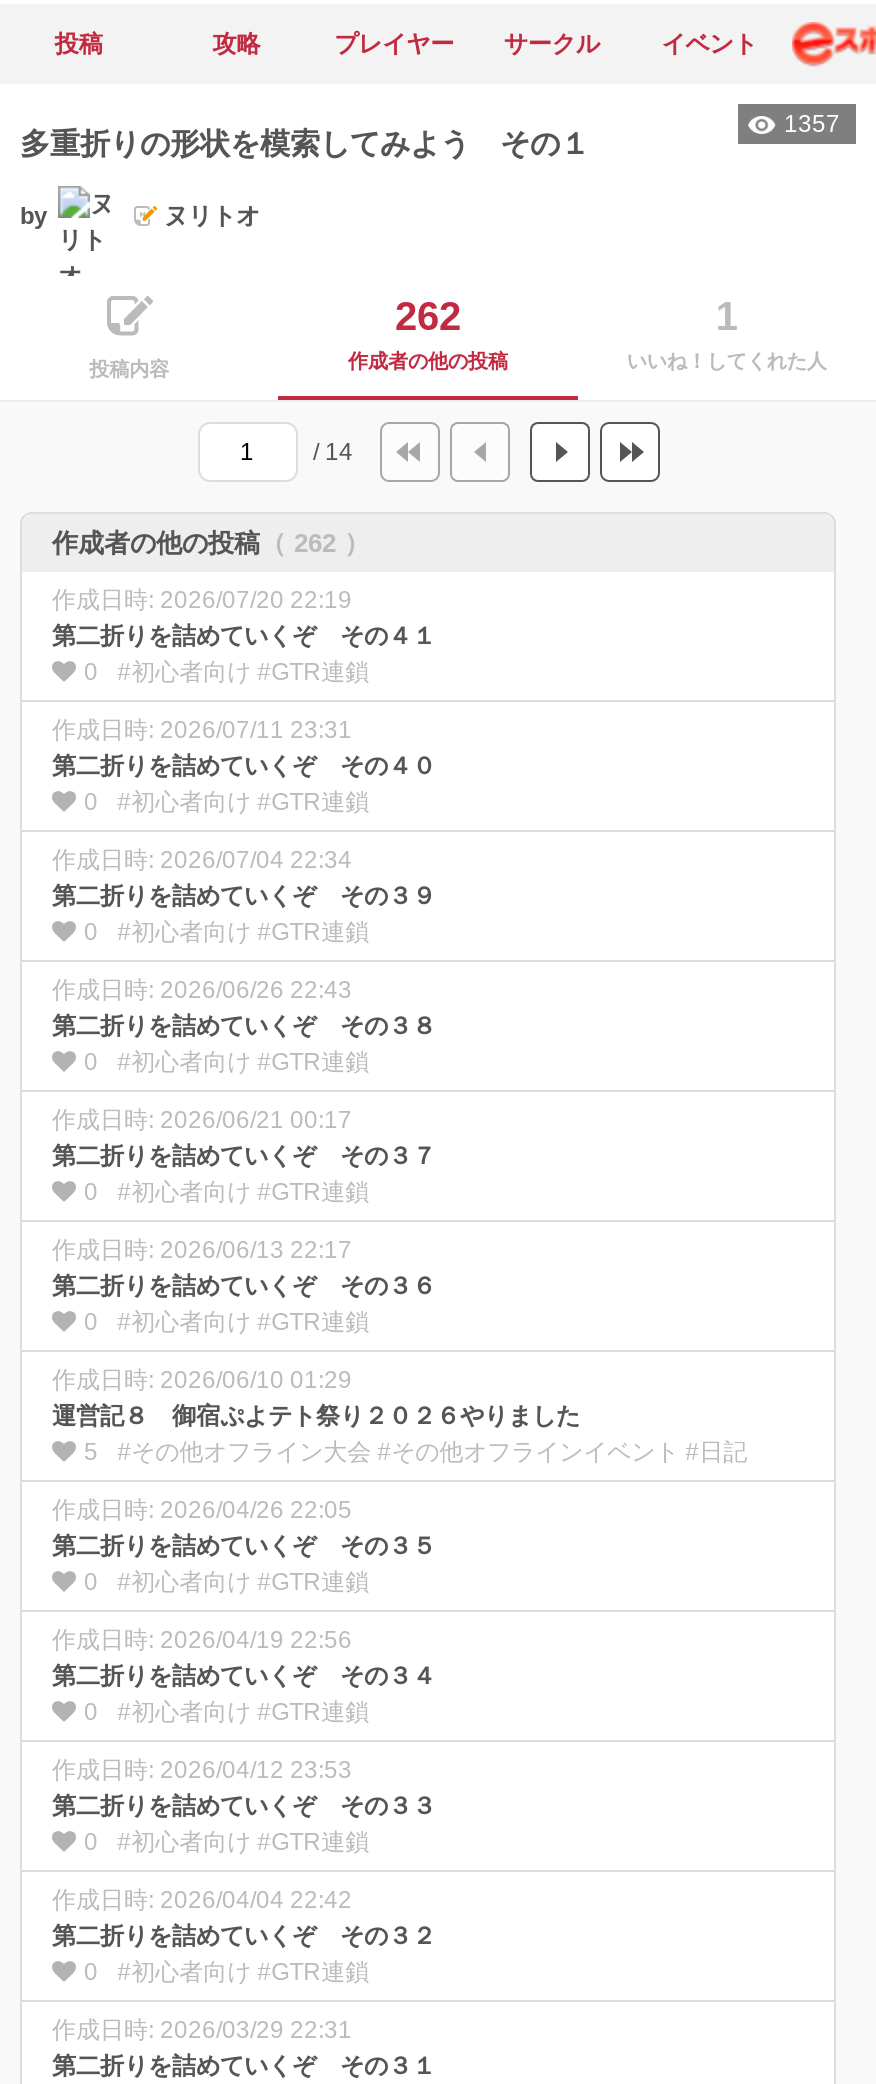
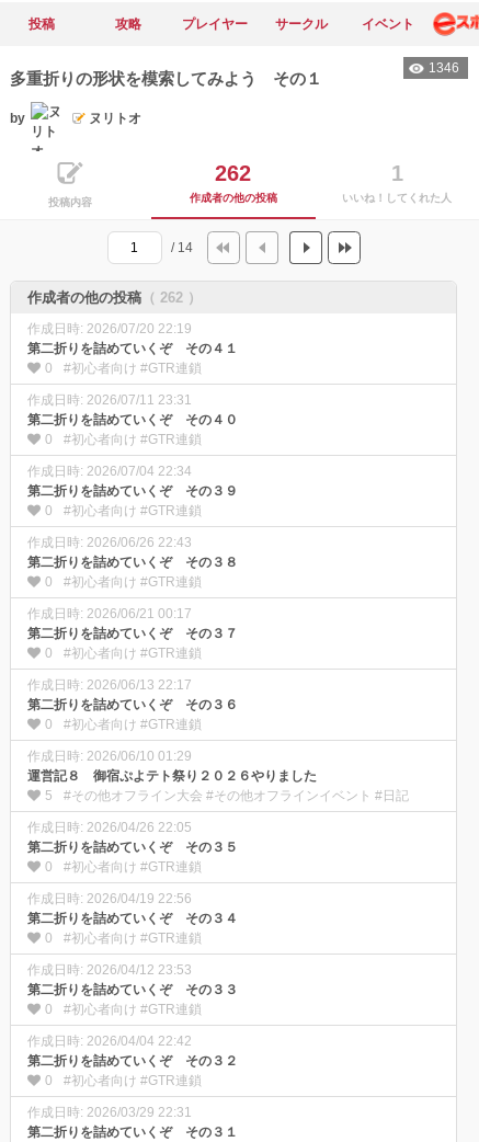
- 1357
+ 1346
